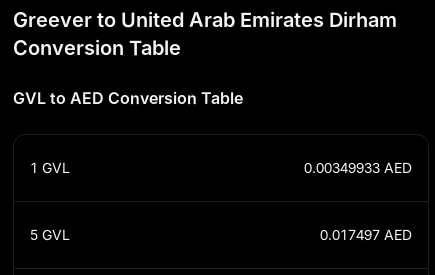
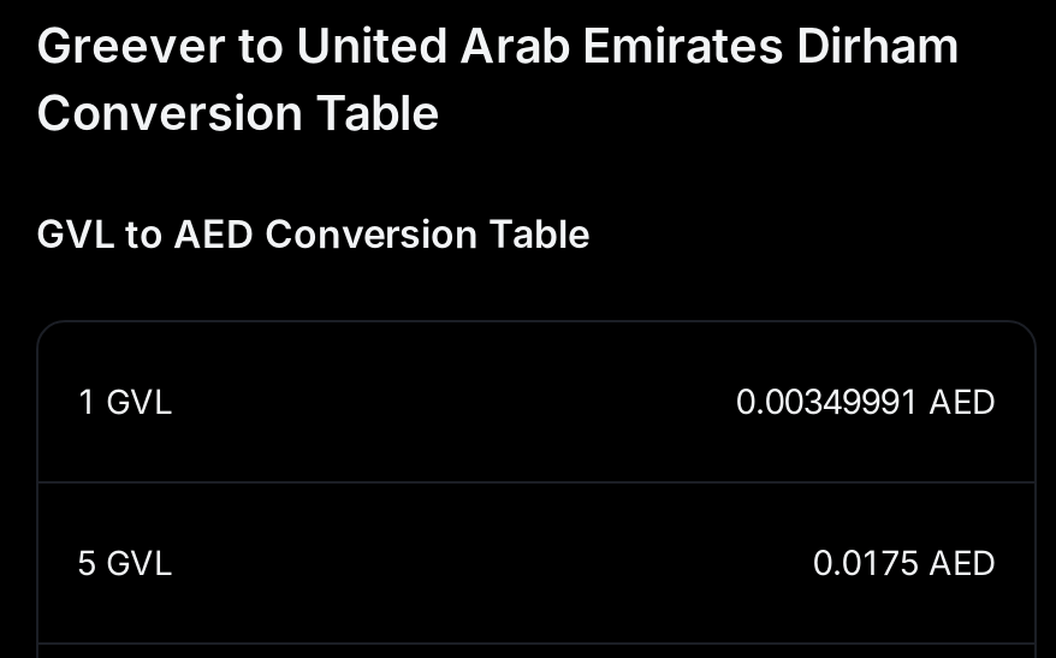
- 0.00349933 AED
+ 0.00349991 AED

- 0.017497 AED
+ 0.0175 AED
